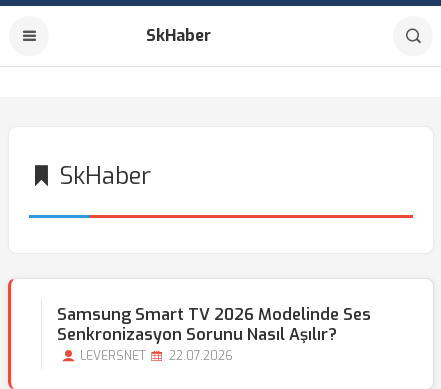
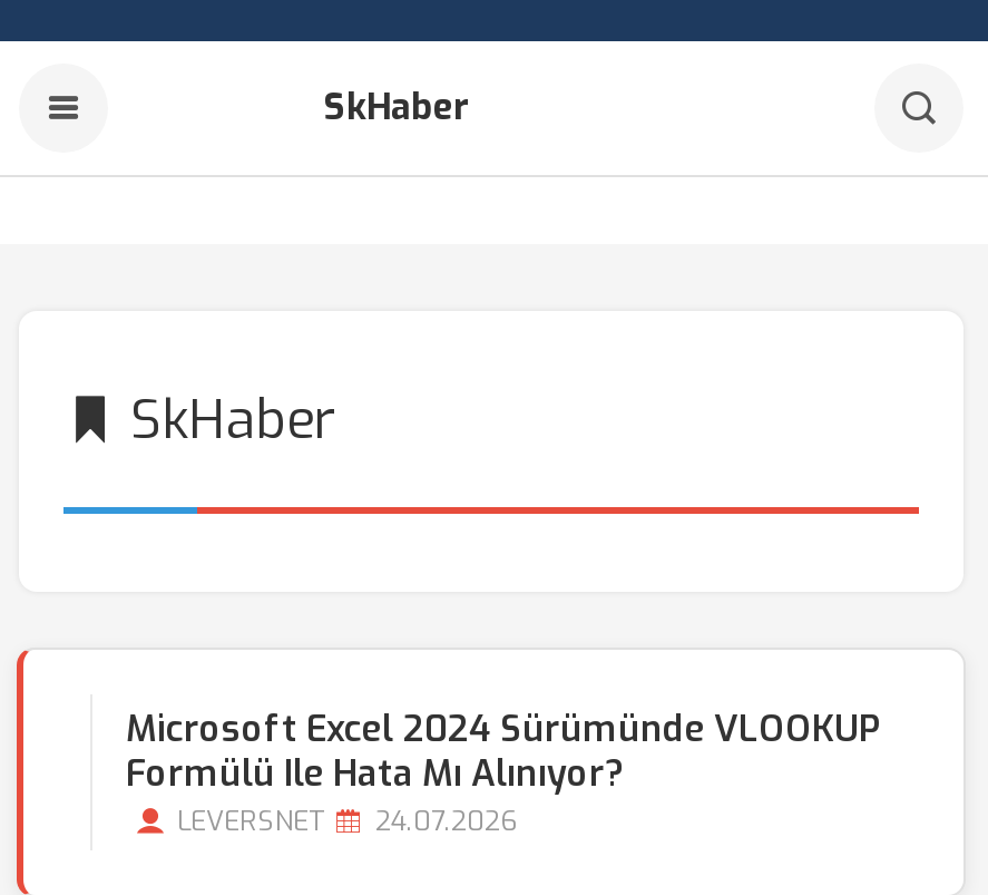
- Samsung Smart TV 2026 Modelinde Ses
- Senkronizasyon Sorunu Nasıl Aşılır?
+ Microsoft Excel 2024 Sürümünde VLOOKUP
+ Formülü Ile Hata Mı Alınıyor?

- LEVERSNET 22.07.2026
+ LEVERSNET 24.07.2026
